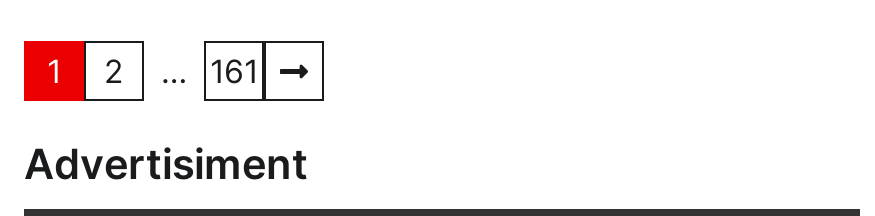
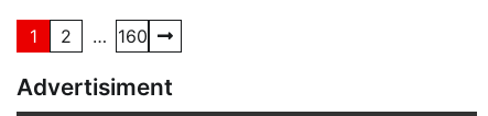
- … 161
+ … 160
